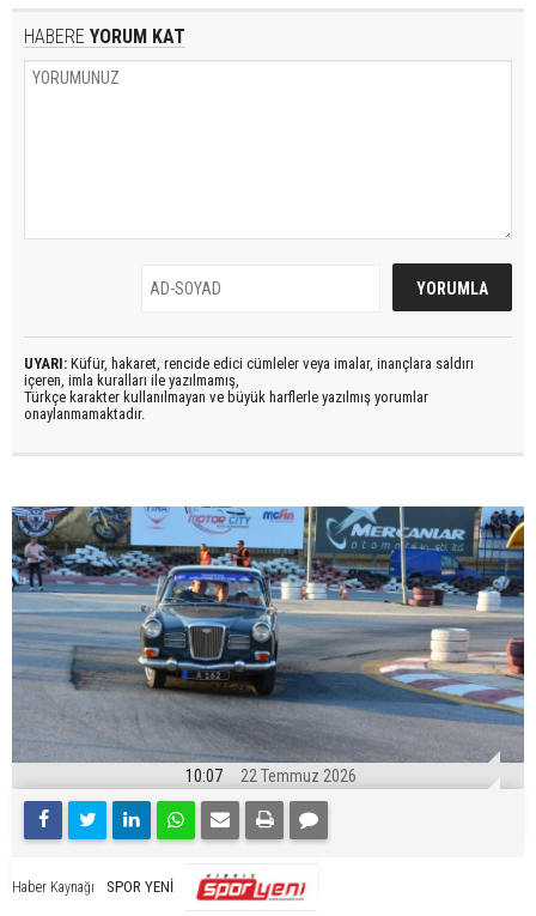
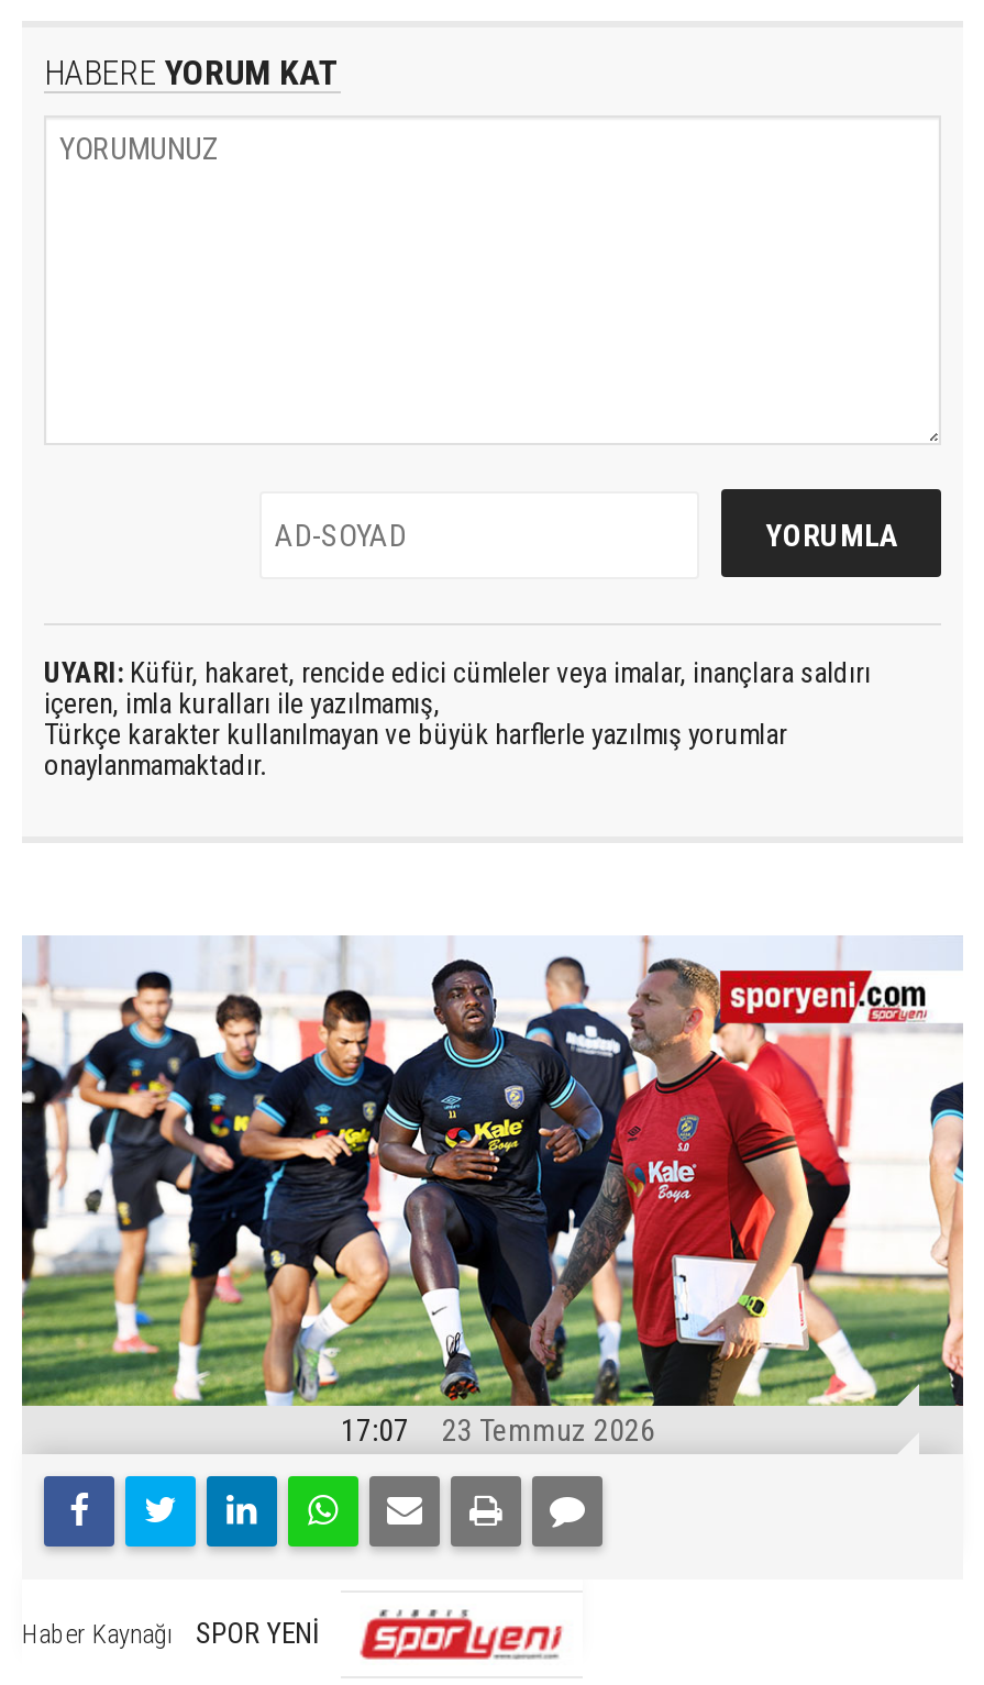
- [image]
- 10:07
+ [image]
+ 17:07

- 22 Temmuz 2026
+ 23 Temmuz 2026
